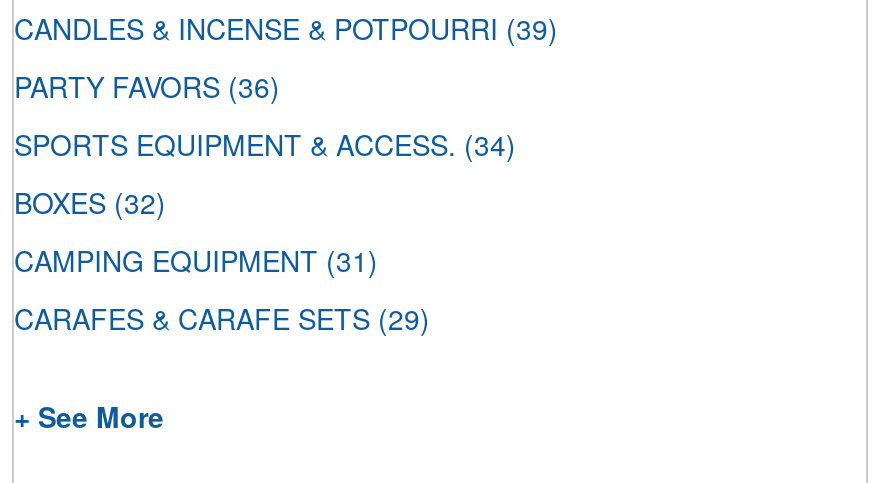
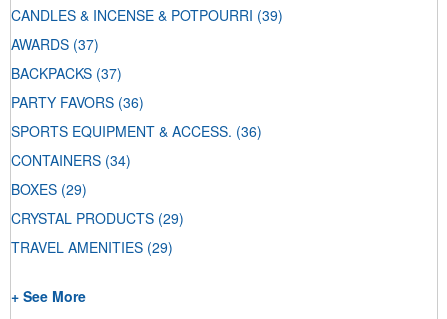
+ AWARDS (37)
+ BACKPACKS (37)

- SPORTS EQUIPMENT & ACCESS. (34)
- BOXES (32)
- CAMPING EQUIPMENT (31)
- CARAFES & CARAFE SETS (29)
+ SPORTS EQUIPMENT & ACCESS. (36)
+ CONTAINERS (34)
+ BOXES (29)
+ CRYSTAL PRODUCTS (29)
+ TRAVEL AMENITIES (29)
